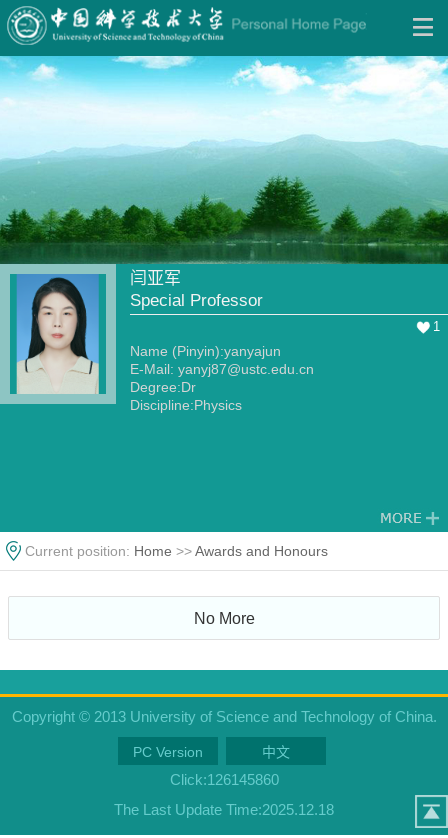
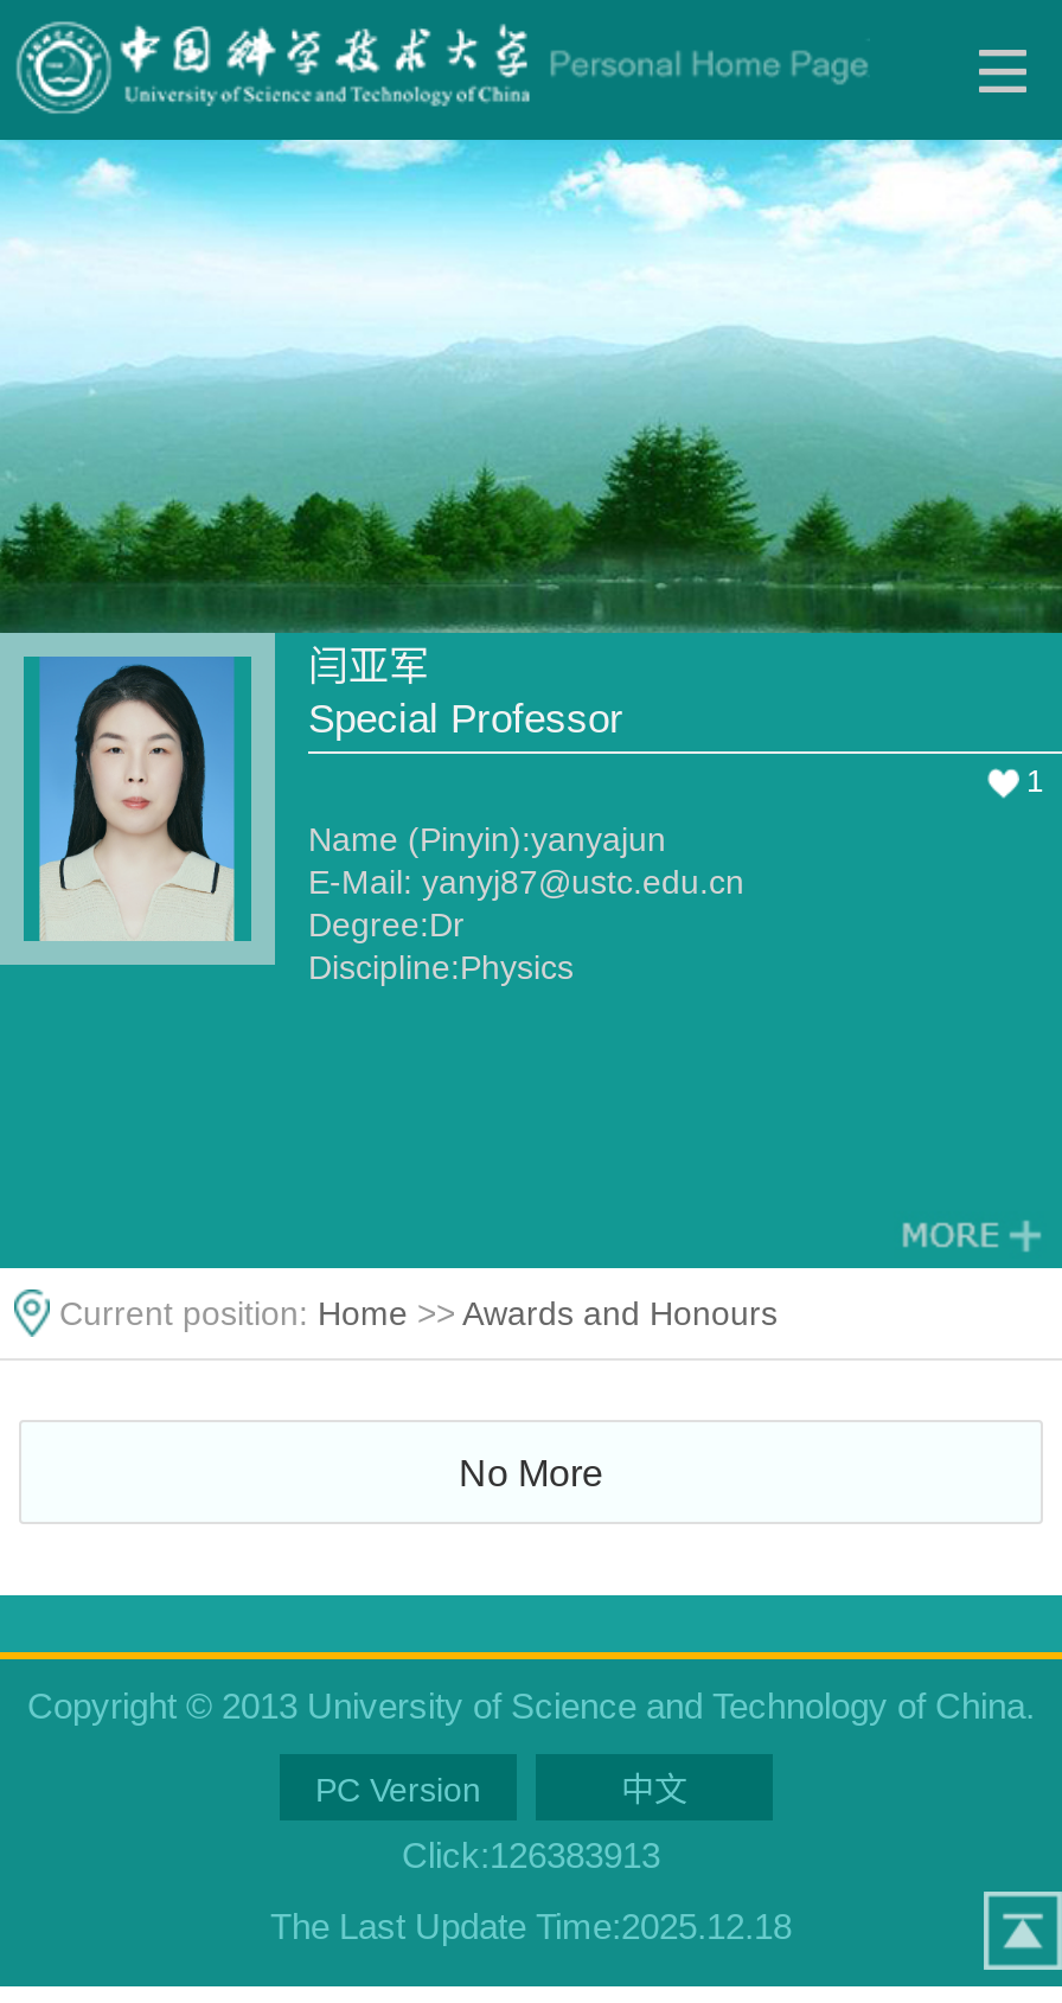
- Click:126145860
+ Click:126383913
